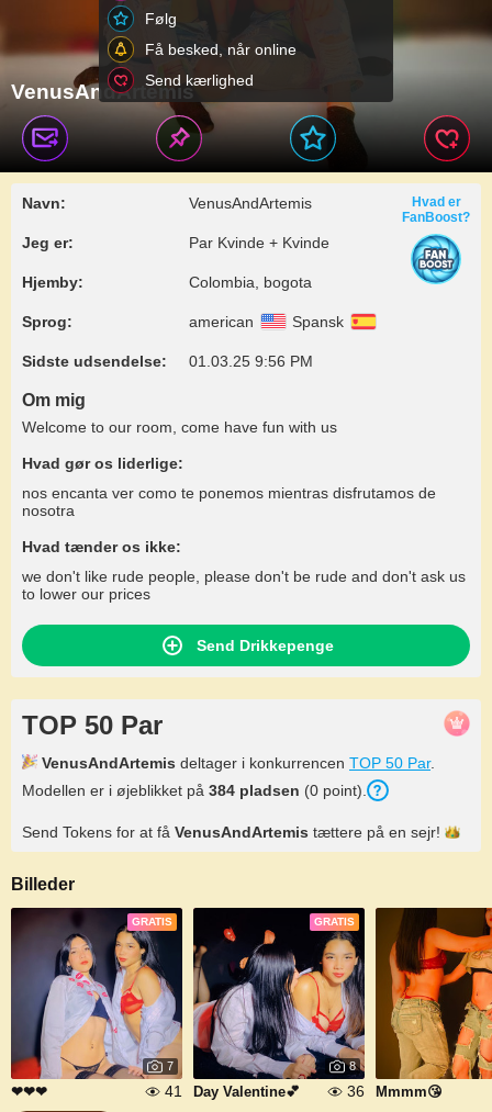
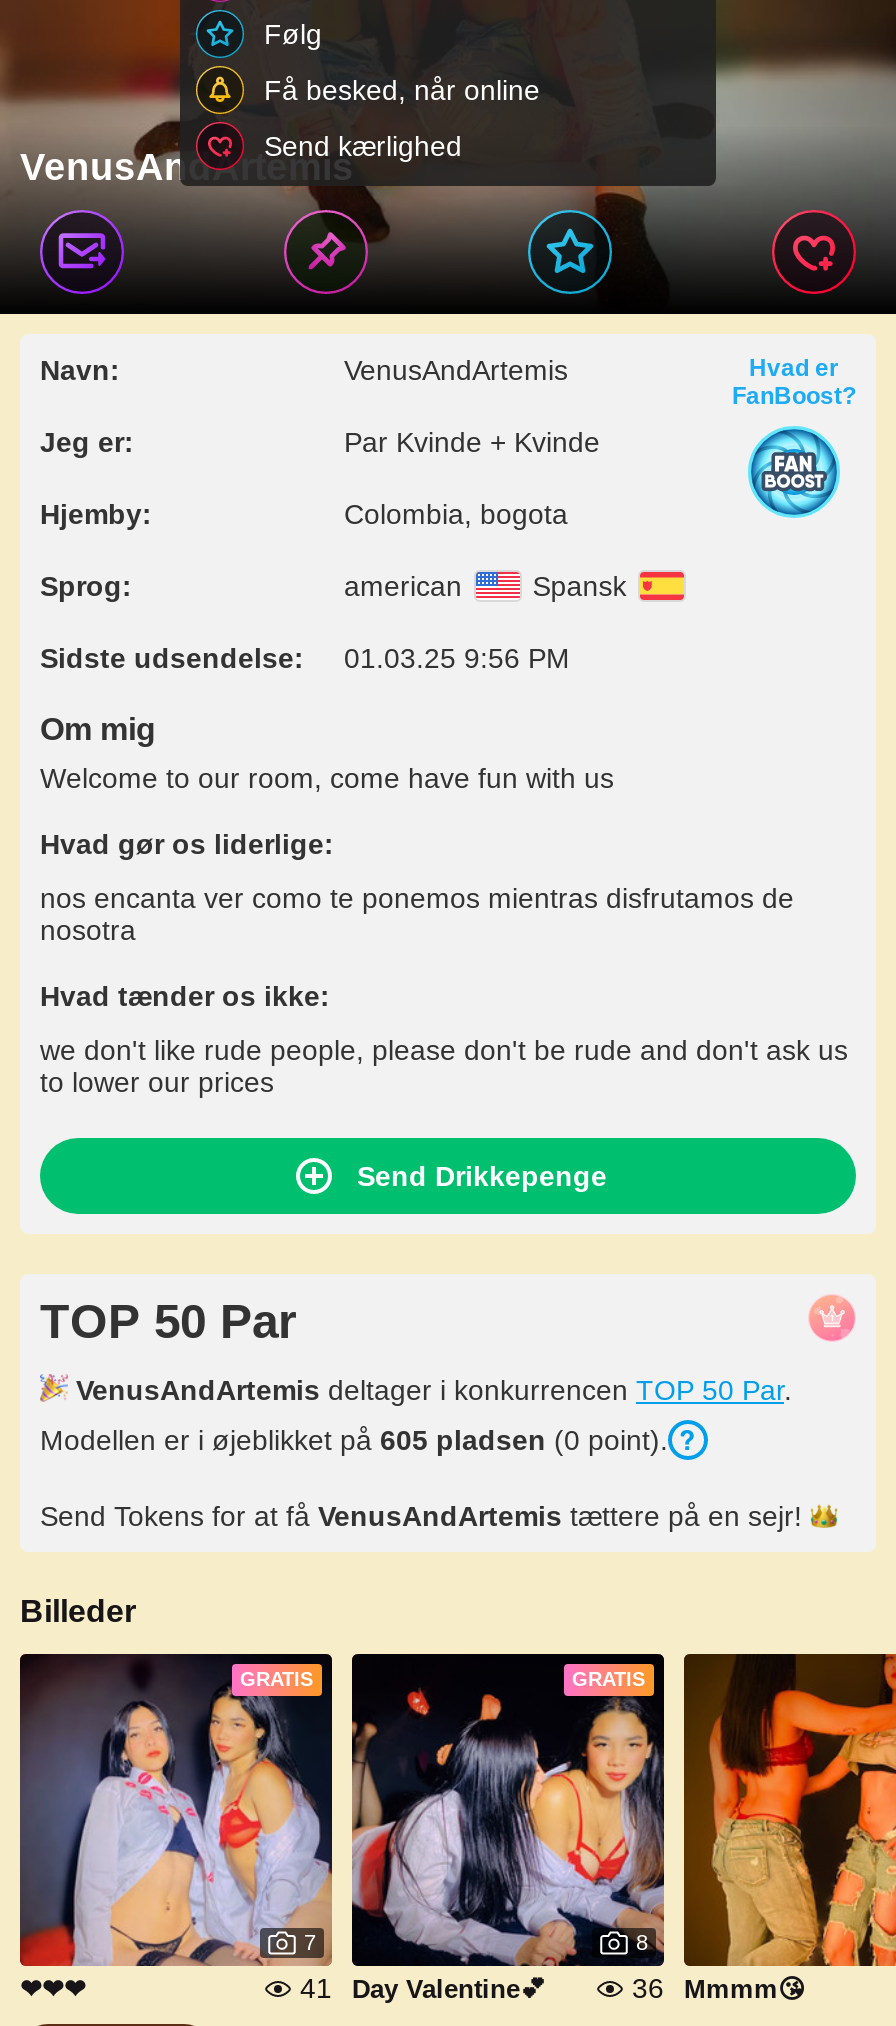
- Modellen er i øjeblikket på 384 pladsen (0 point).
+ Modellen er i øjeblikket på 605 pladsen (0 point).
